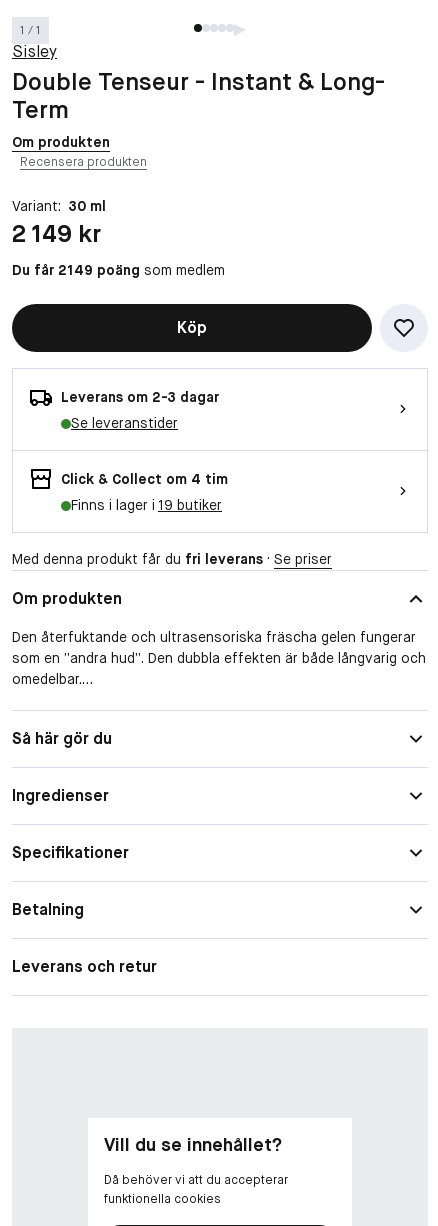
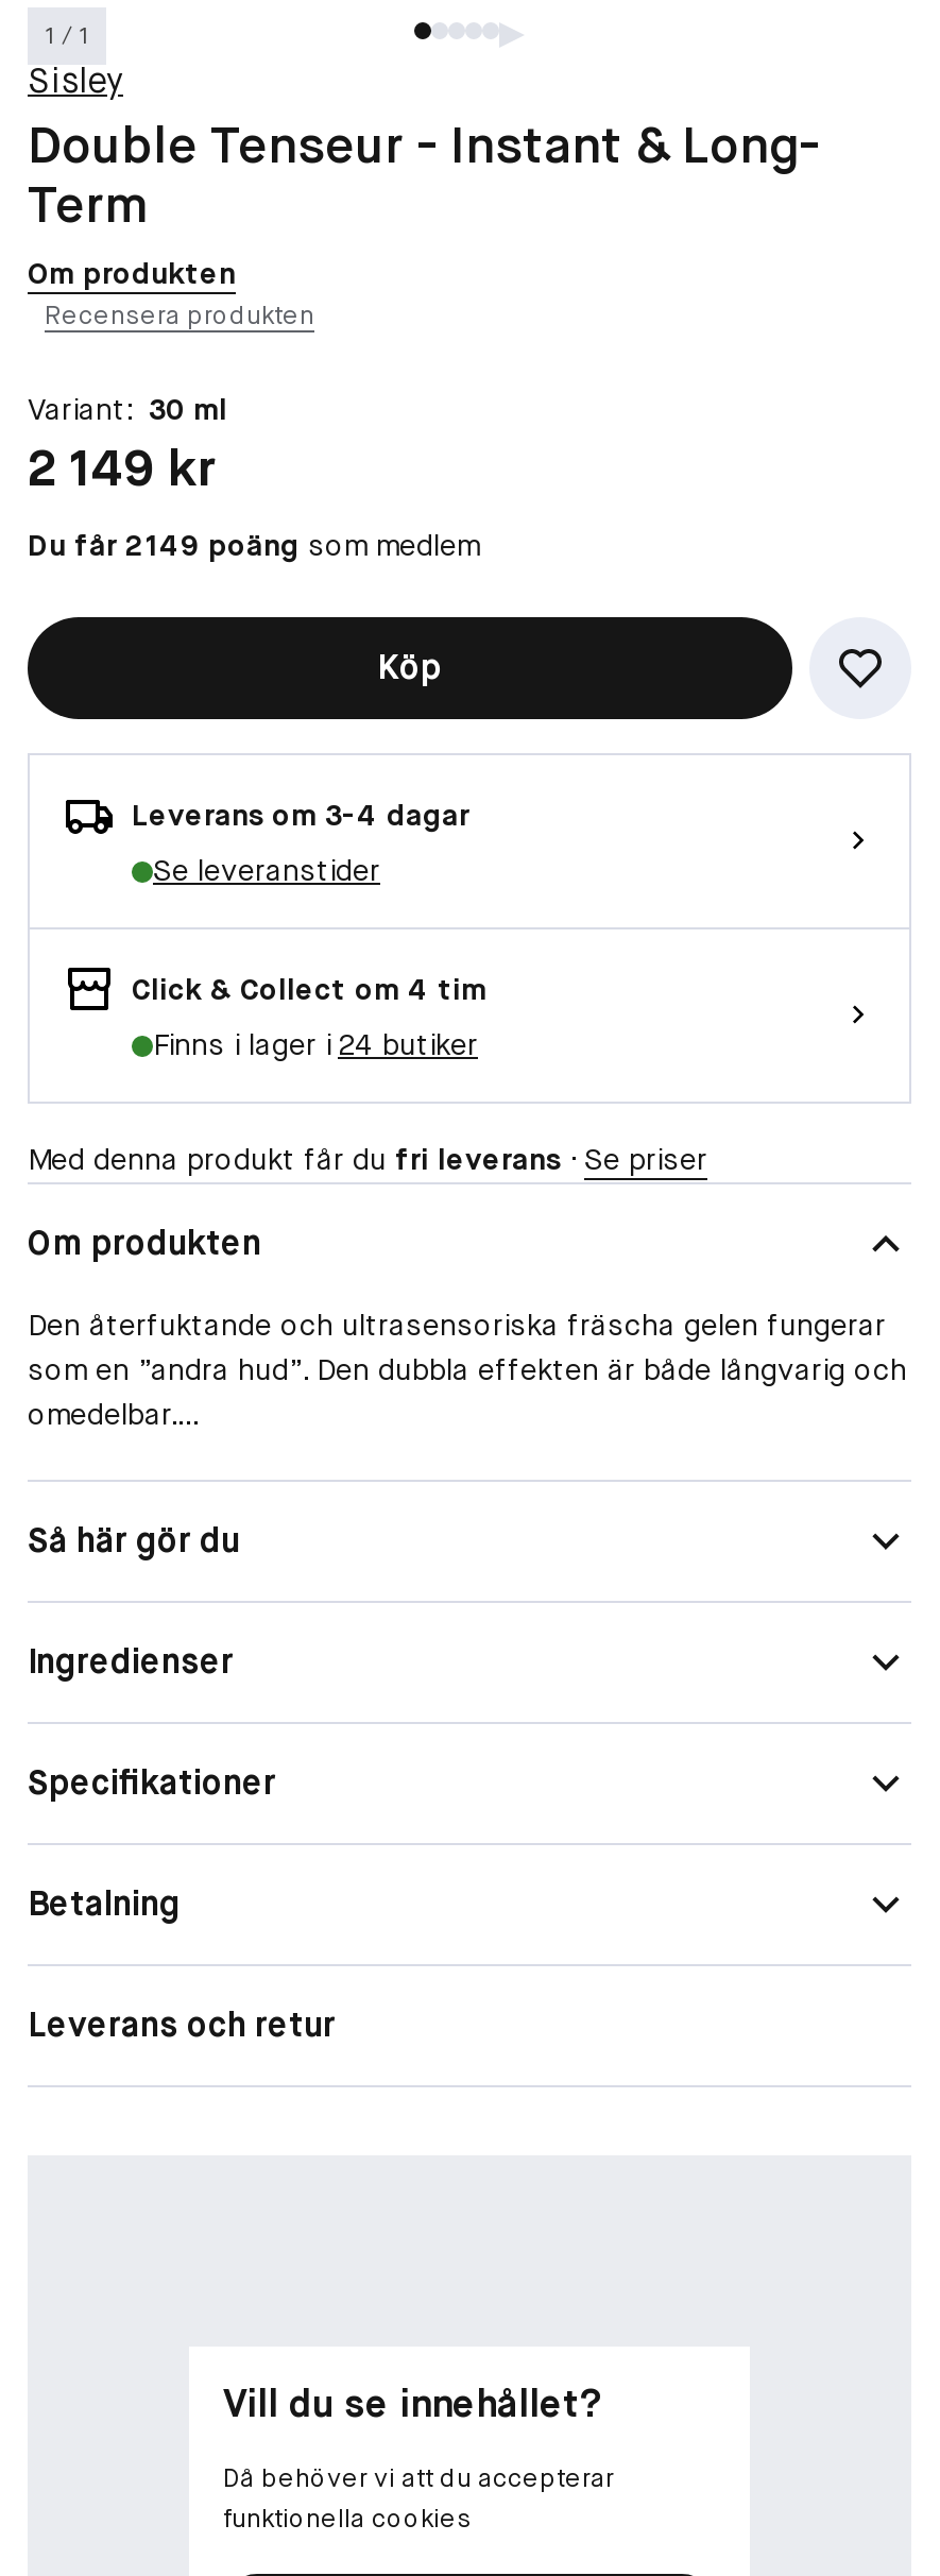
- Leverans om 2-3 dagar
+ Leverans om 3-4 dagar

- Finns i lager i 19 butiker
+ Finns i lager i 24 butiker
